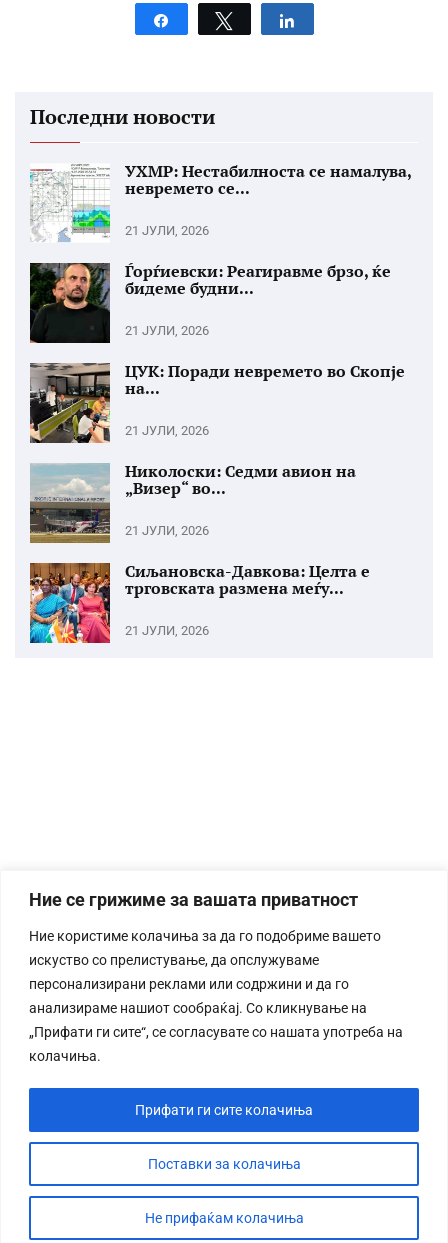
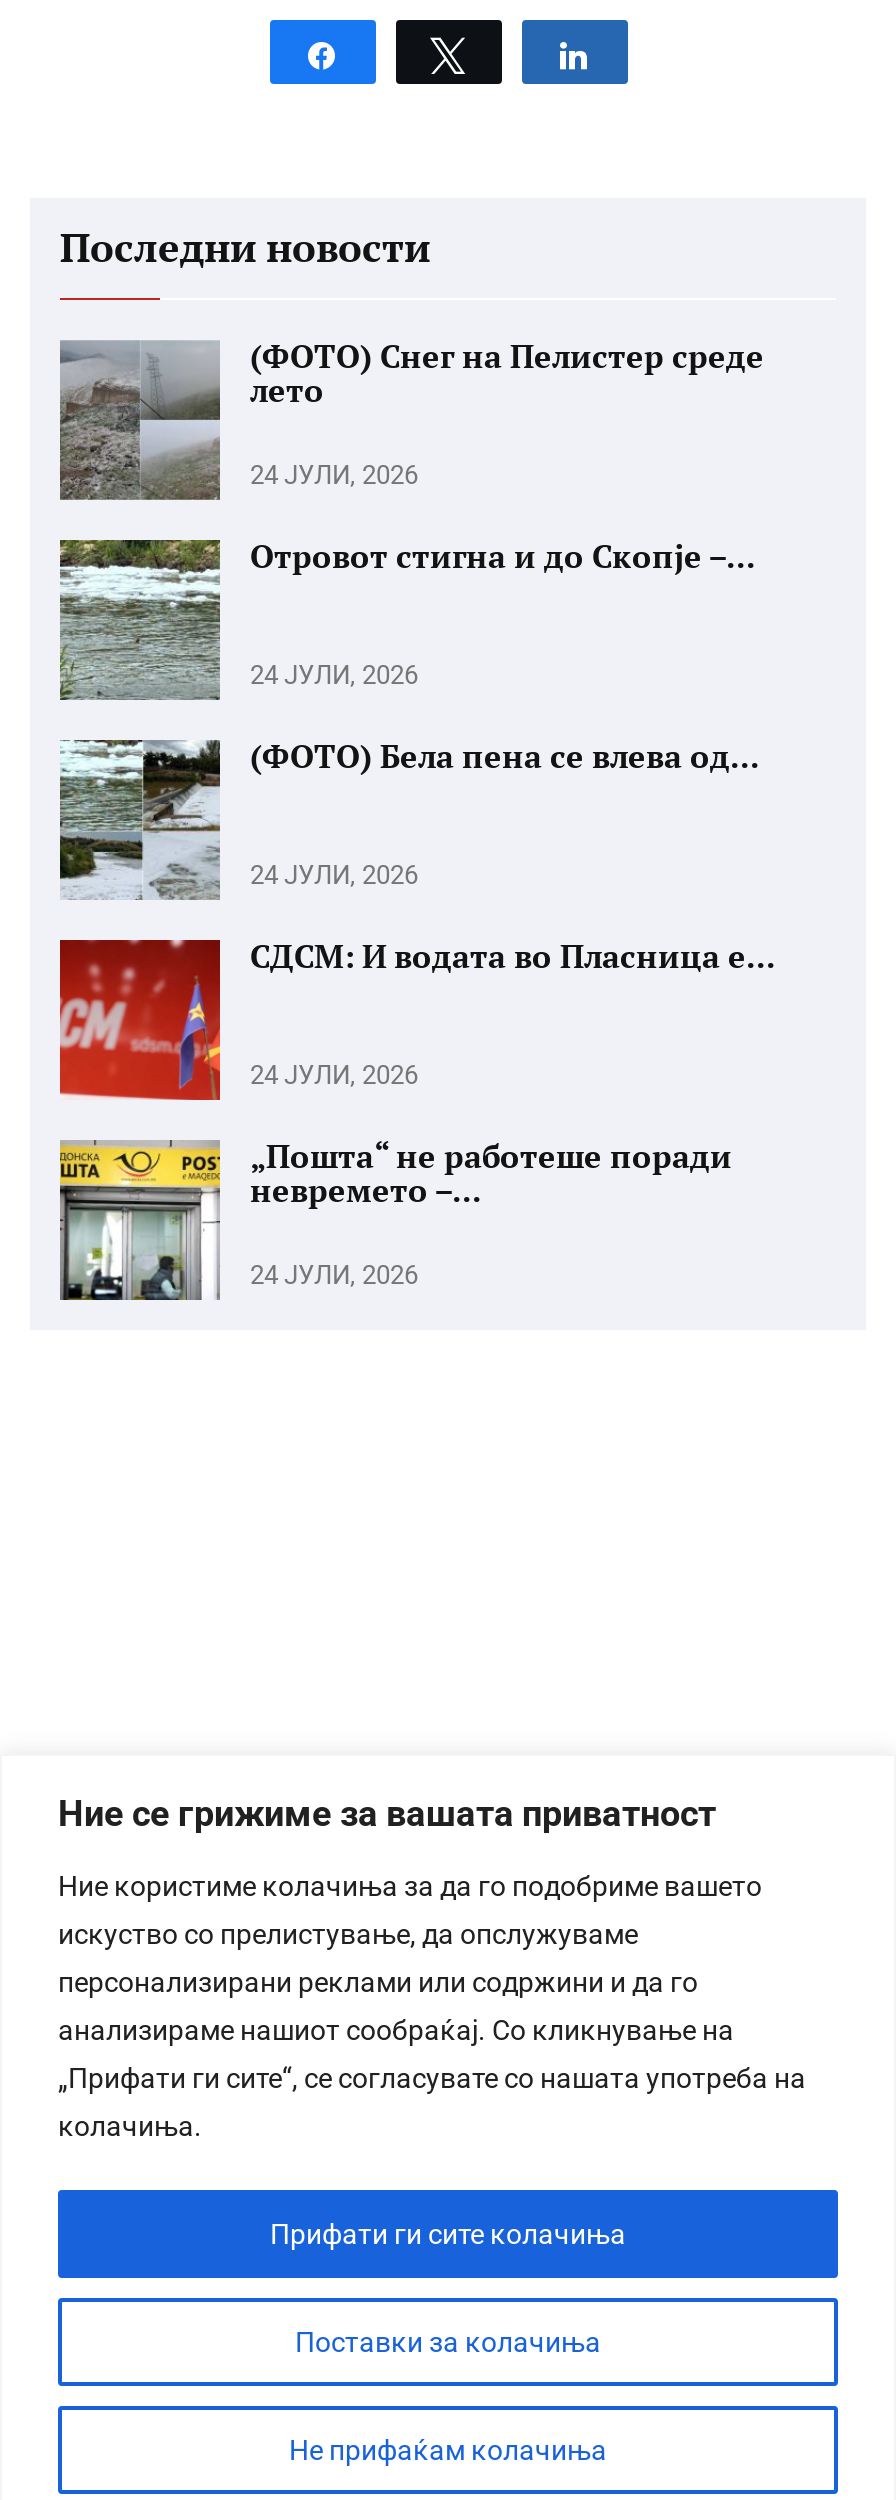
- [image]
- УХМР: Нестабилноста се намалува,
- невремето се...
+ [image]
+ (ФОТО) Снег на Пелистер среде
+ лето

- 21 ЈУЛИ, 2026
+ 24 ЈУЛИ, 2026

- [image]
- Ѓорѓиевски: Реагиравме брзо, ќе
- бидеме будни...
+ [image]
+ Отровот стигна и до Скопје –...

- 21 ЈУЛИ, 2026
+ 24 ЈУЛИ, 2026

- [image]
- ЦУК: Поради невремето во Скопје
- на...
+ [image]
+ (ФОТО) Бела пена се влева од...

- 21 ЈУЛИ, 2026
+ 24 ЈУЛИ, 2026

- [image]
- Николоски: Седми авион на
- „Визер“ во...
+ [image]
+ СДСМ: И водата во Пласница е...

- 21 ЈУЛИ, 2026
+ 24 ЈУЛИ, 2026

- [image]
- Сиљановска-Давкова: Целта е
- трговската размена меѓу...
+ [image]
+ „Пошта“ не работеше поради
+ невремето –...

- 21 ЈУЛИ, 2026
+ 24 ЈУЛИ, 2026
